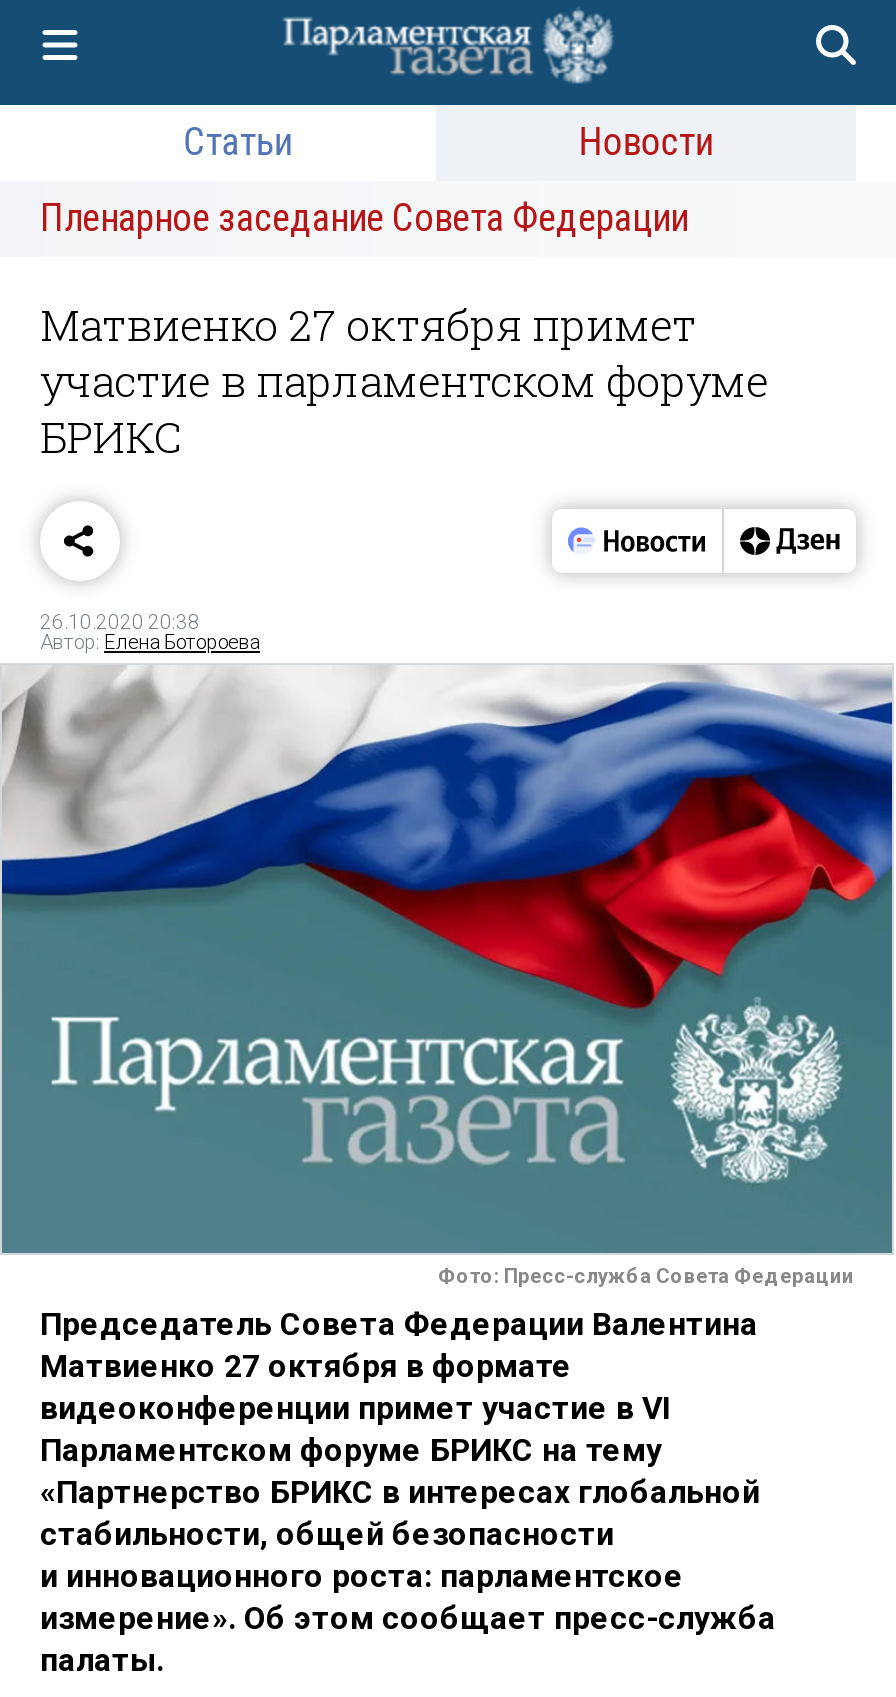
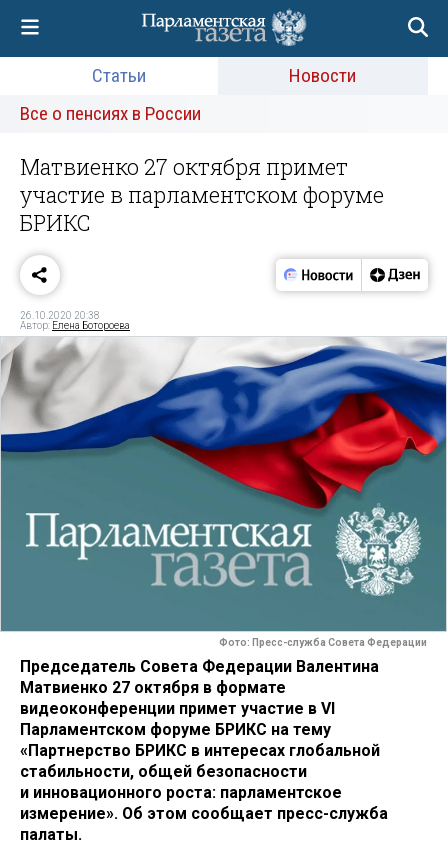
- Пленарное заседание Совета Федерации
+ Все о пенсиях в России
